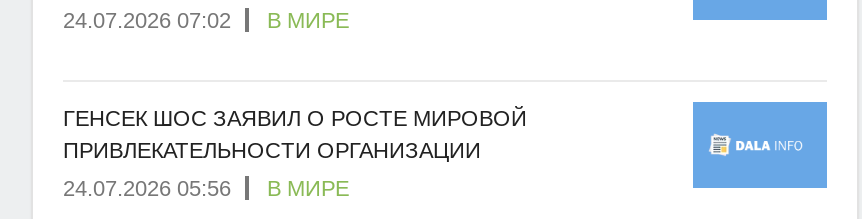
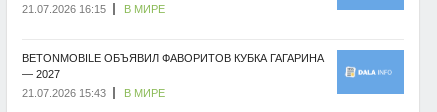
- 24.07.2026 07:02 В МИРЕ
+ 21.07.2026 16:15 В МИРЕ

- ГЕНСЕК ШОС ЗАЯВИЛ О РОСТЕ МИРОВОЙ
- ПРИВЛЕКАТЕЛЬНОСТИ ОРГАНИЗАЦИИ
+ BETONMOBILE ОБЪЯВИЛ ФАВОРИТОВ КУБКА ГАГАРИНА
+ — 2027

- 24.07.2026 05:56 В МИРЕ
+ 21.07.2026 15:43 В МИРЕ
